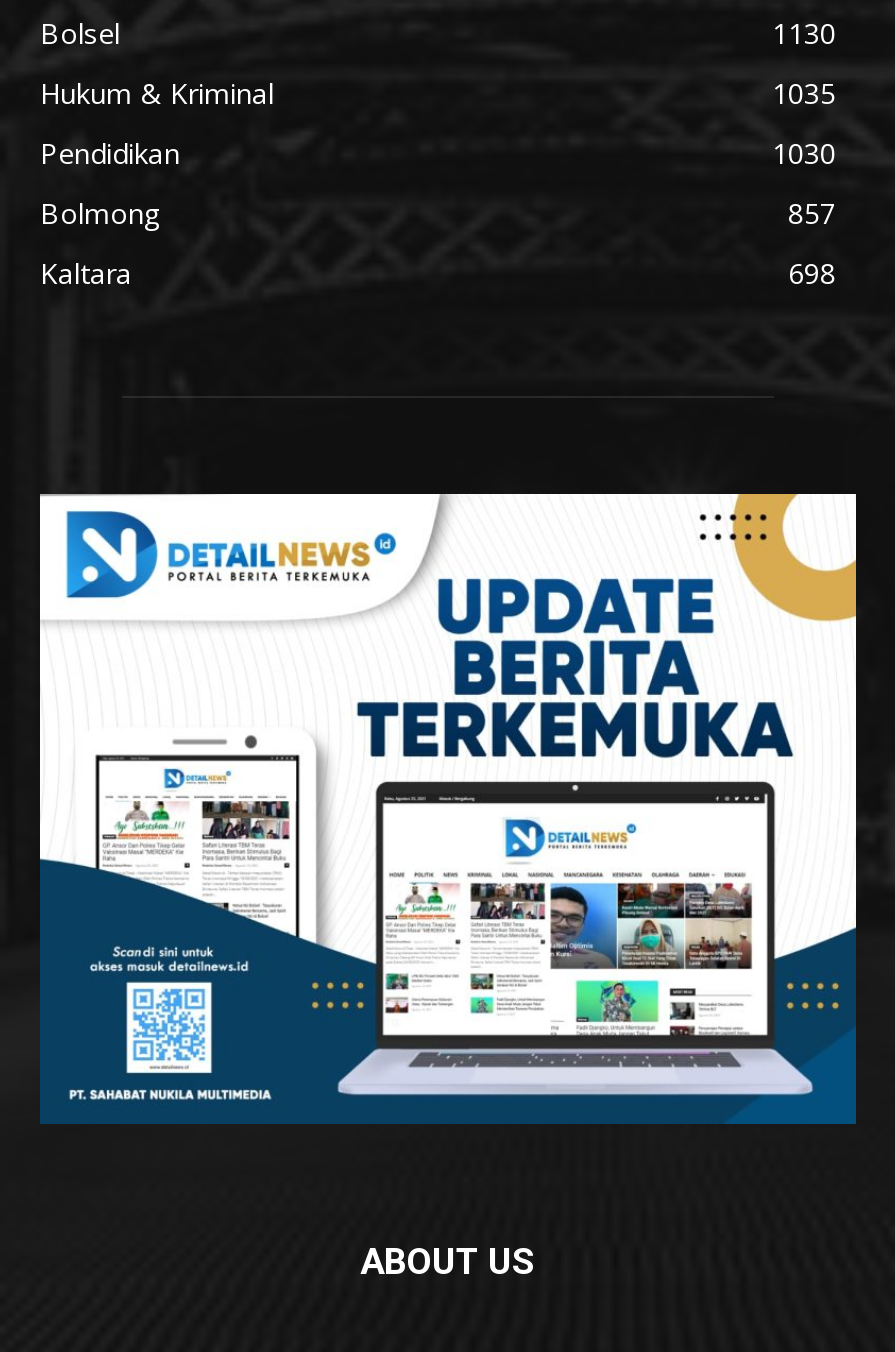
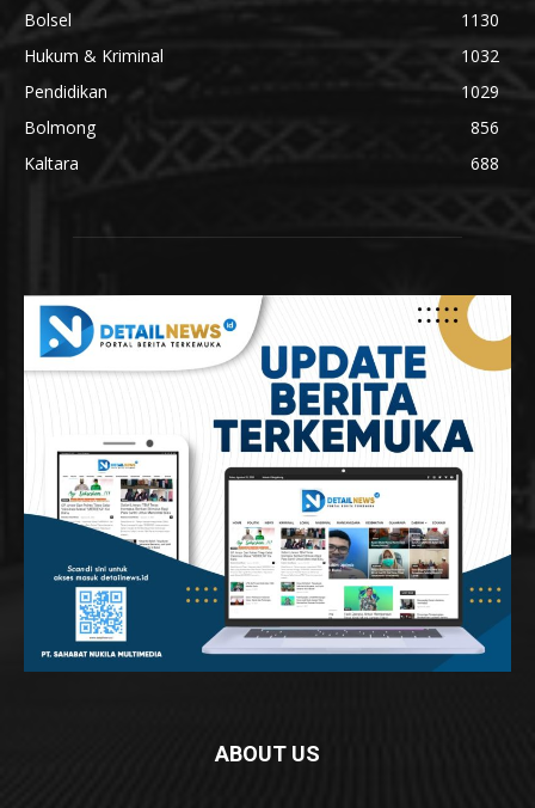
- 1035
+ 1032

- 1030
+ 1029

- 857
+ 856

- 698
+ 688
